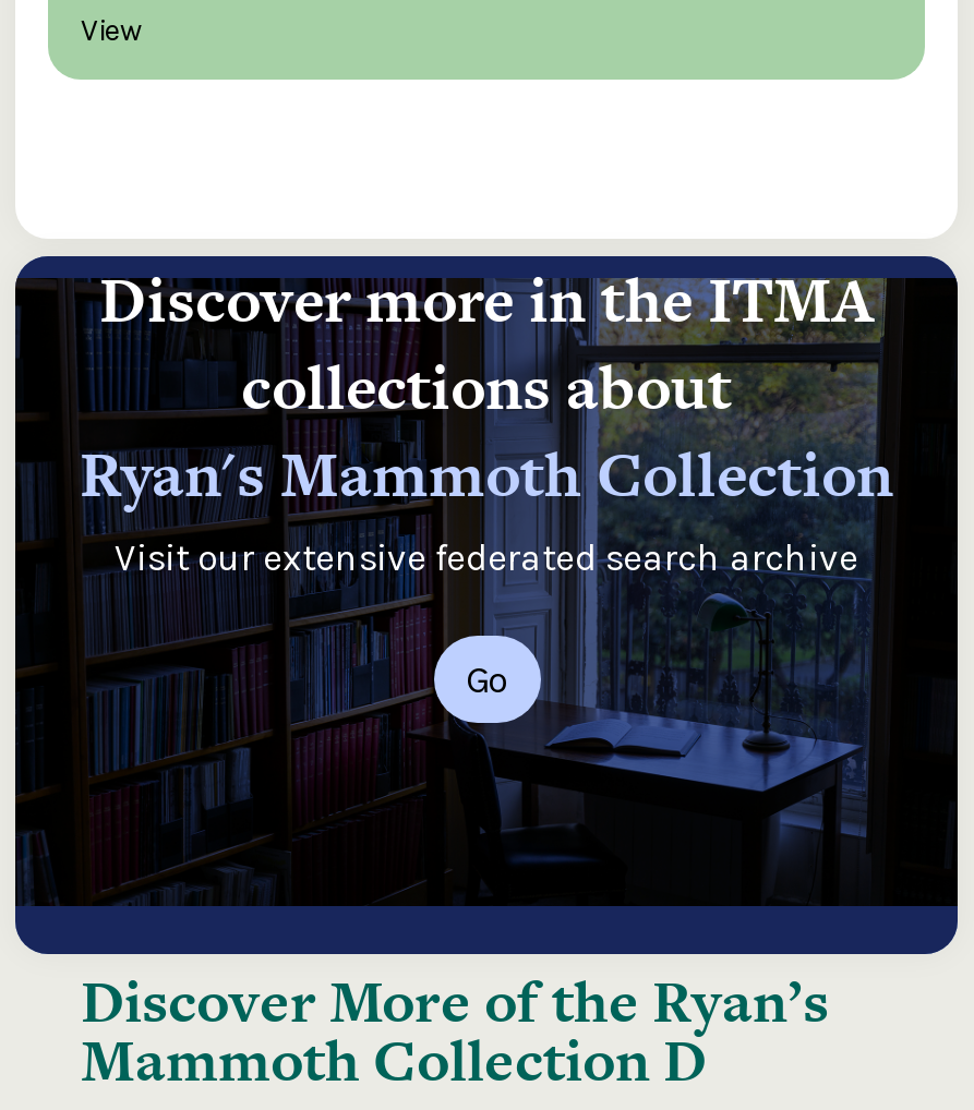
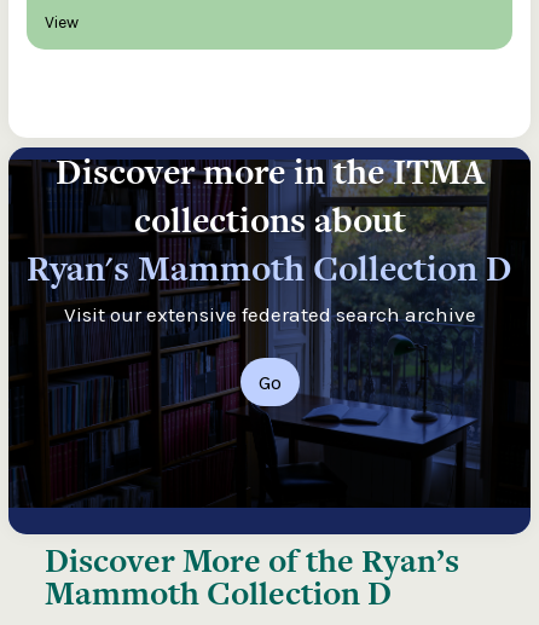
- Ryan's Mammoth Collection
+ Ryan's Mammoth Collection D
